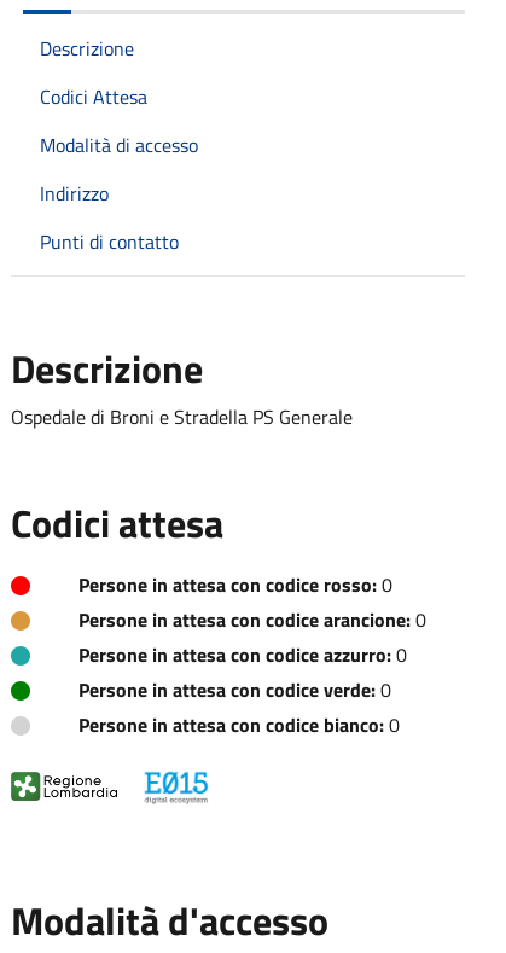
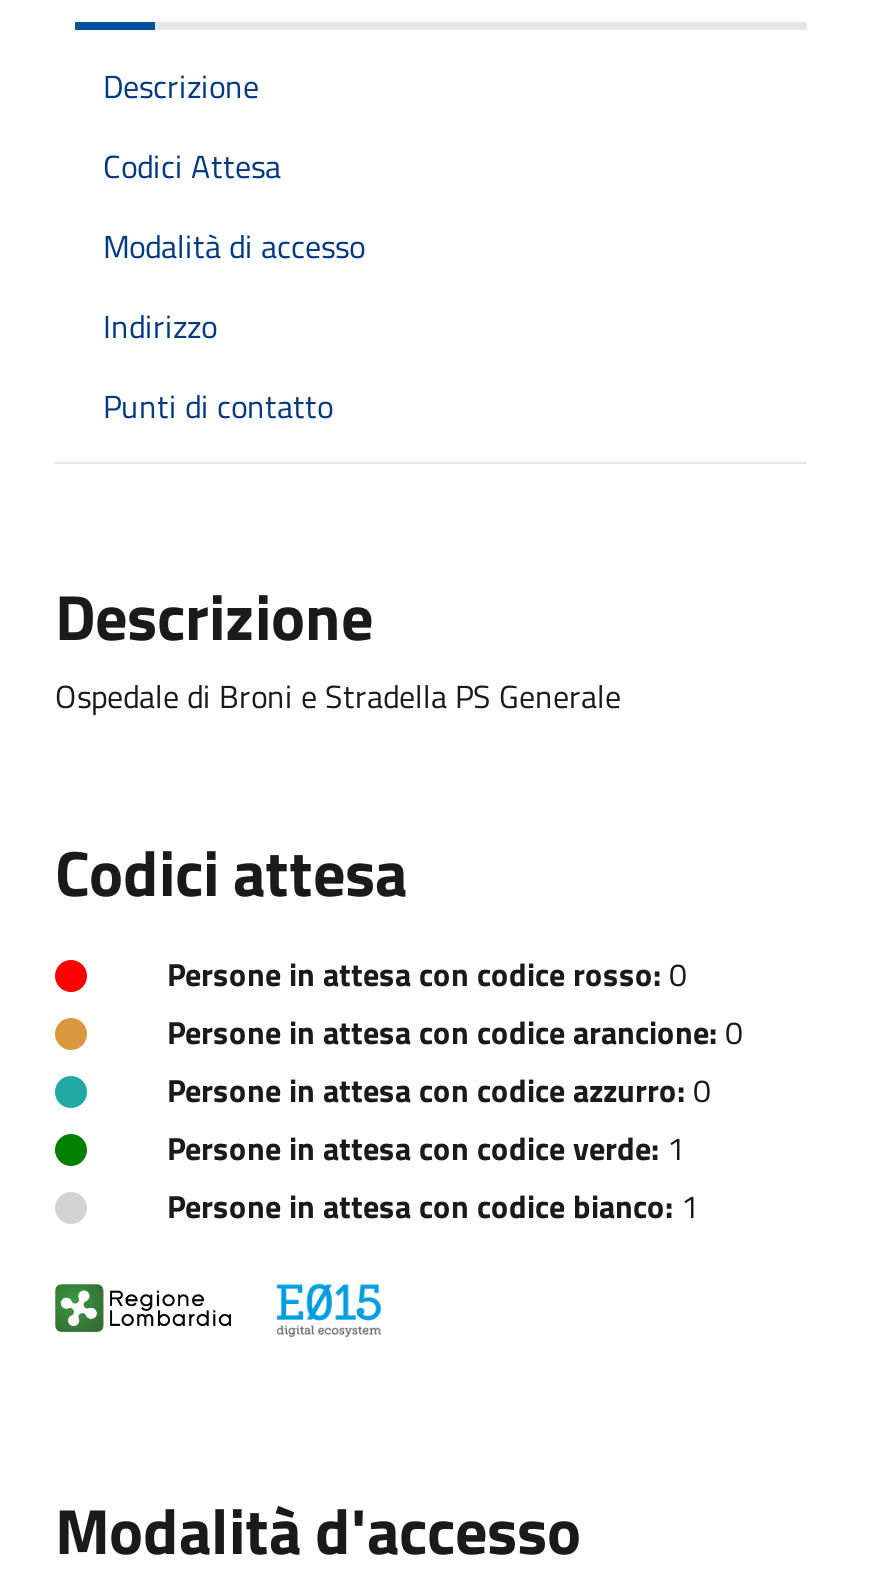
- Persone in attesa con codice verde: 0
+ Persone in attesa con codice verde: 1

- Persone in attesa con codice bianco: 0
+ Persone in attesa con codice bianco: 1
